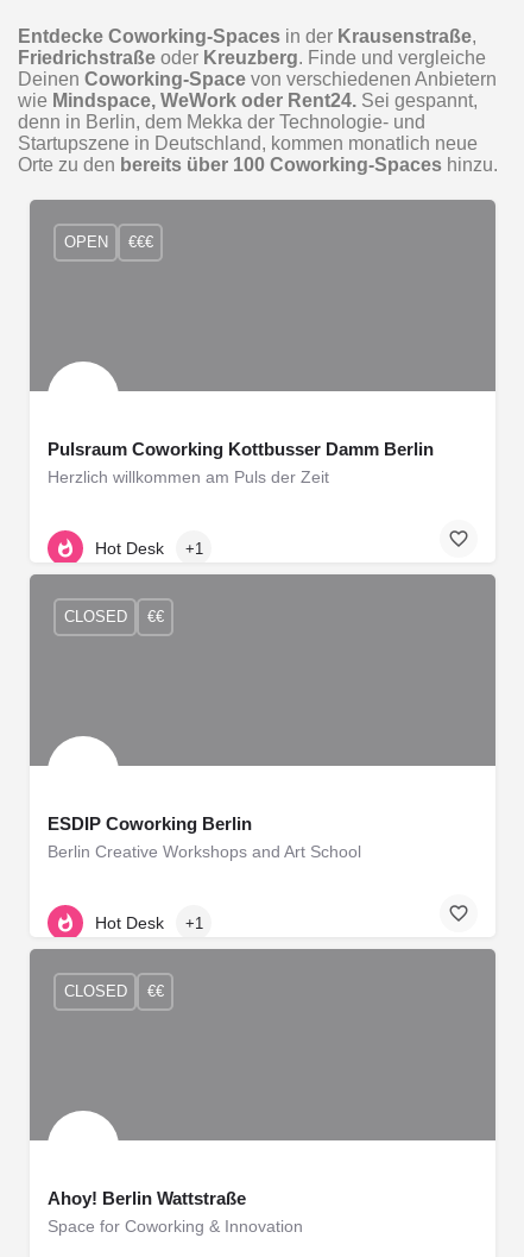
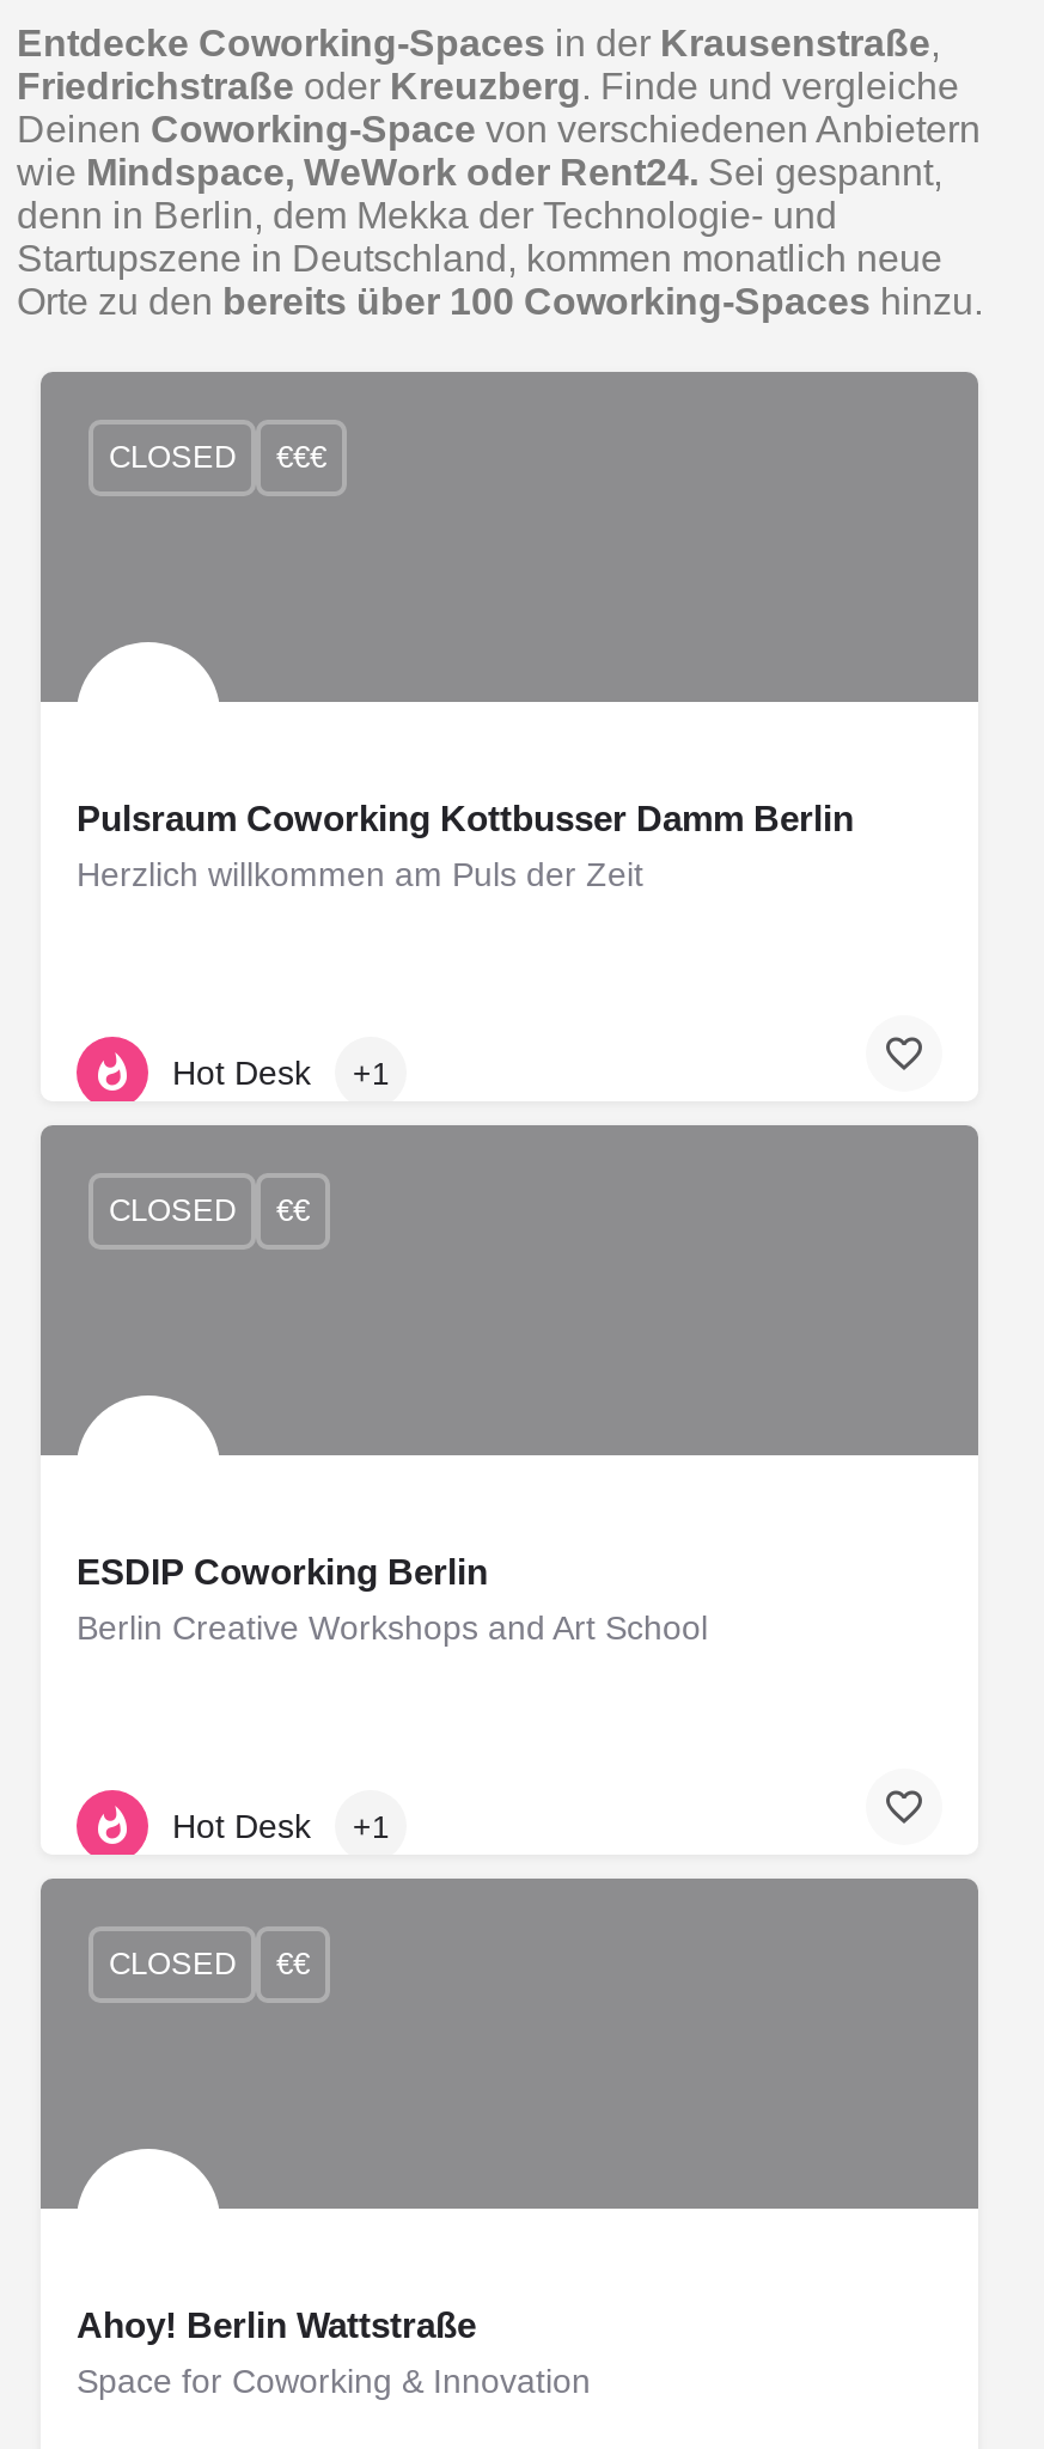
- OPEN
+ CLOSED
